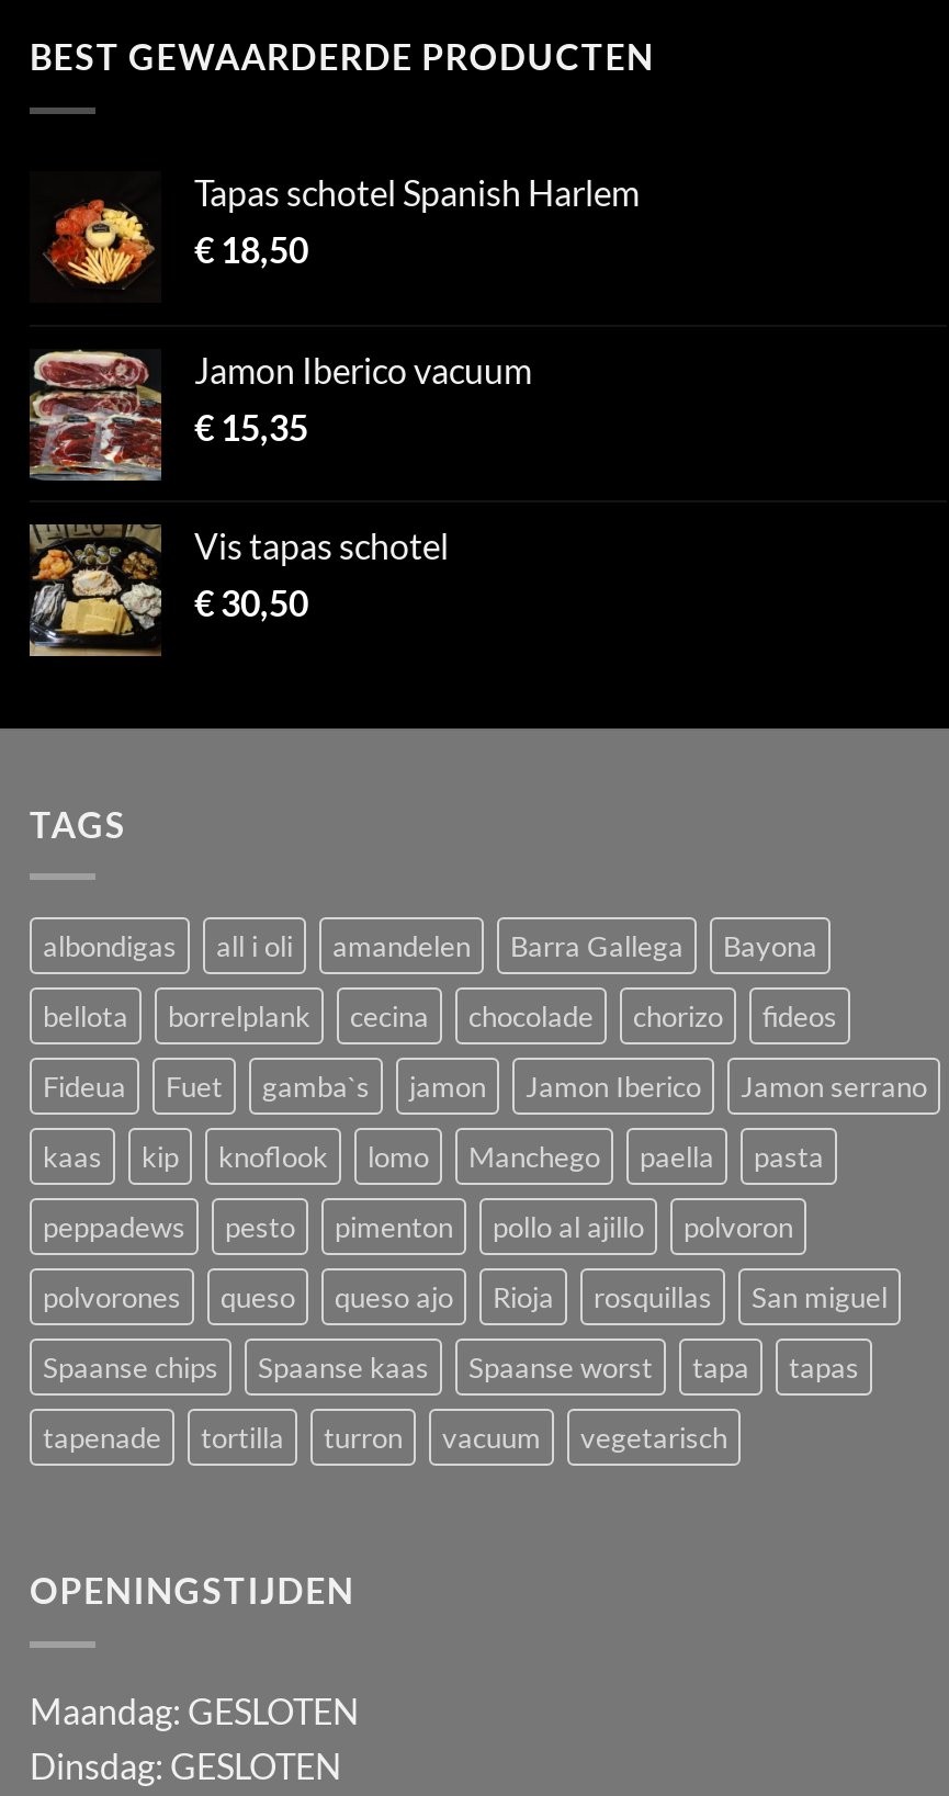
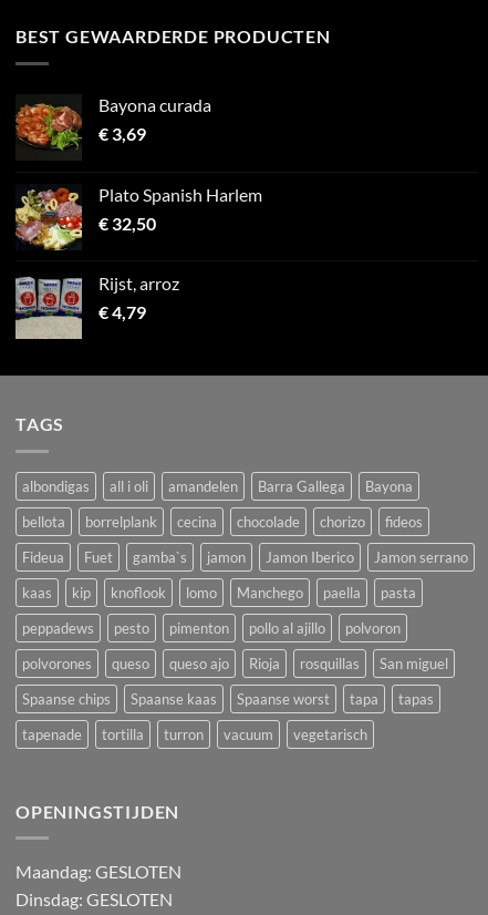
- [image]
- Tapas schotel Spanish Harlem
- €18,50
+ [image]
+ Bayona curada
+ €3,69

- [image]
- Jamon Iberico vacuum
- €15,35
+ [image]
+ Plato Spanish Harlem
+ €32,50

- [image]
- Vis tapas schotel
- €30,50
+ [image]
+ Rijst, arroz
+ €4,79
